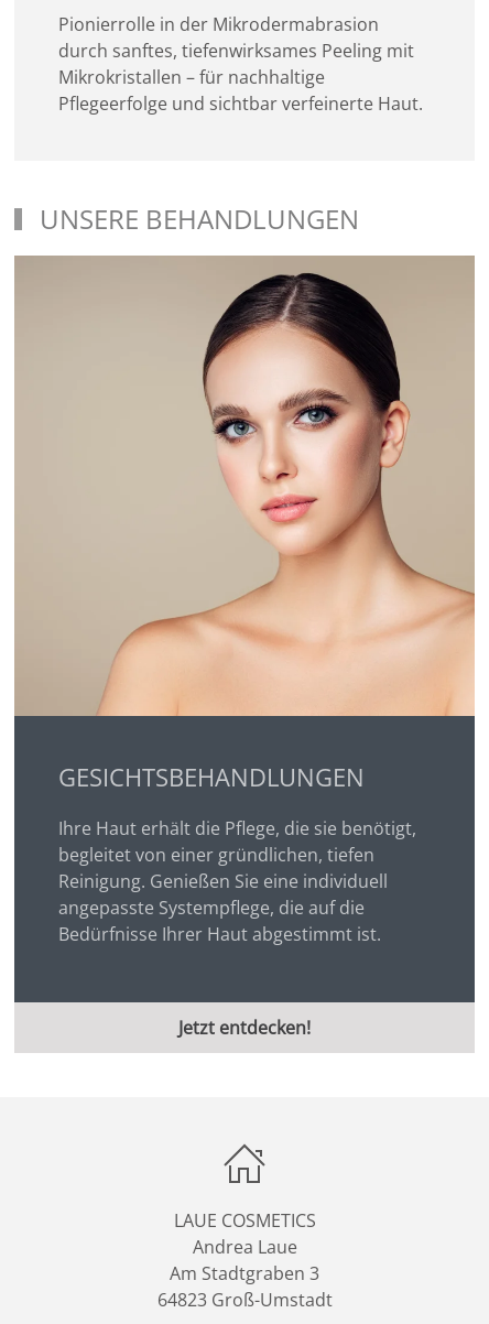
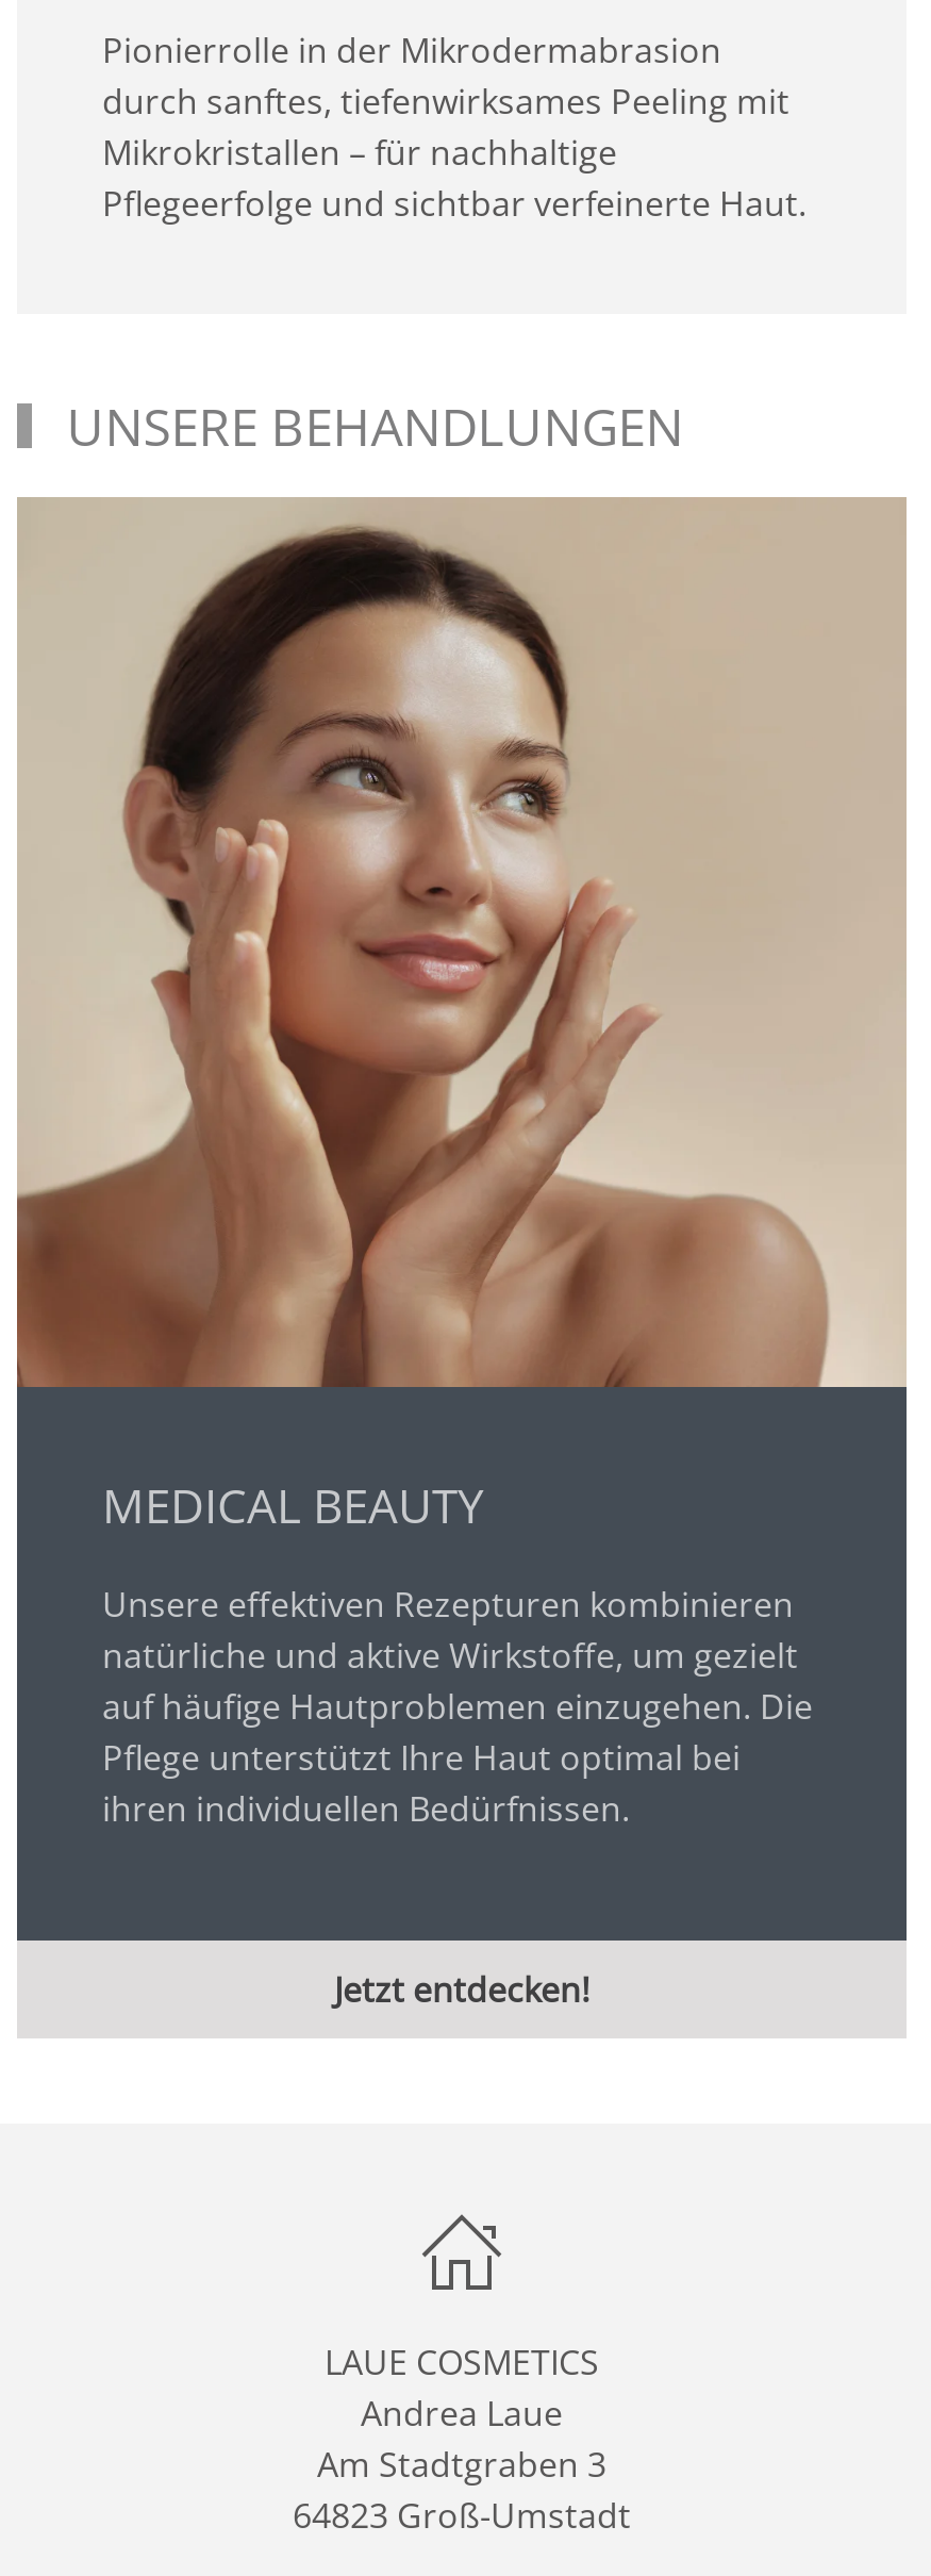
- [image]
- GESICHTSBEHANDLUNGEN
+ [image]
+ MEDICAL BEAUTY

- Ihre Haut erhält die Pflege, die sie benötigt,
- begleitet von einer gründlichen, tiefen
- Reinigung. Genießen Sie eine individuell
- angepasste Systempflege, die auf die
- Bedürfnisse Ihrer Haut abgestimmt ist.
+ Unsere effektiven Rezepturen kombinieren
+ natürliche und aktive Wirkstoffe, um gezielt
+ auf häufige Hautproblemen einzugehen. Die
+ Pflege unterstützt Ihre Haut optimal bei
+ ihren individuellen Bedürfnissen.
